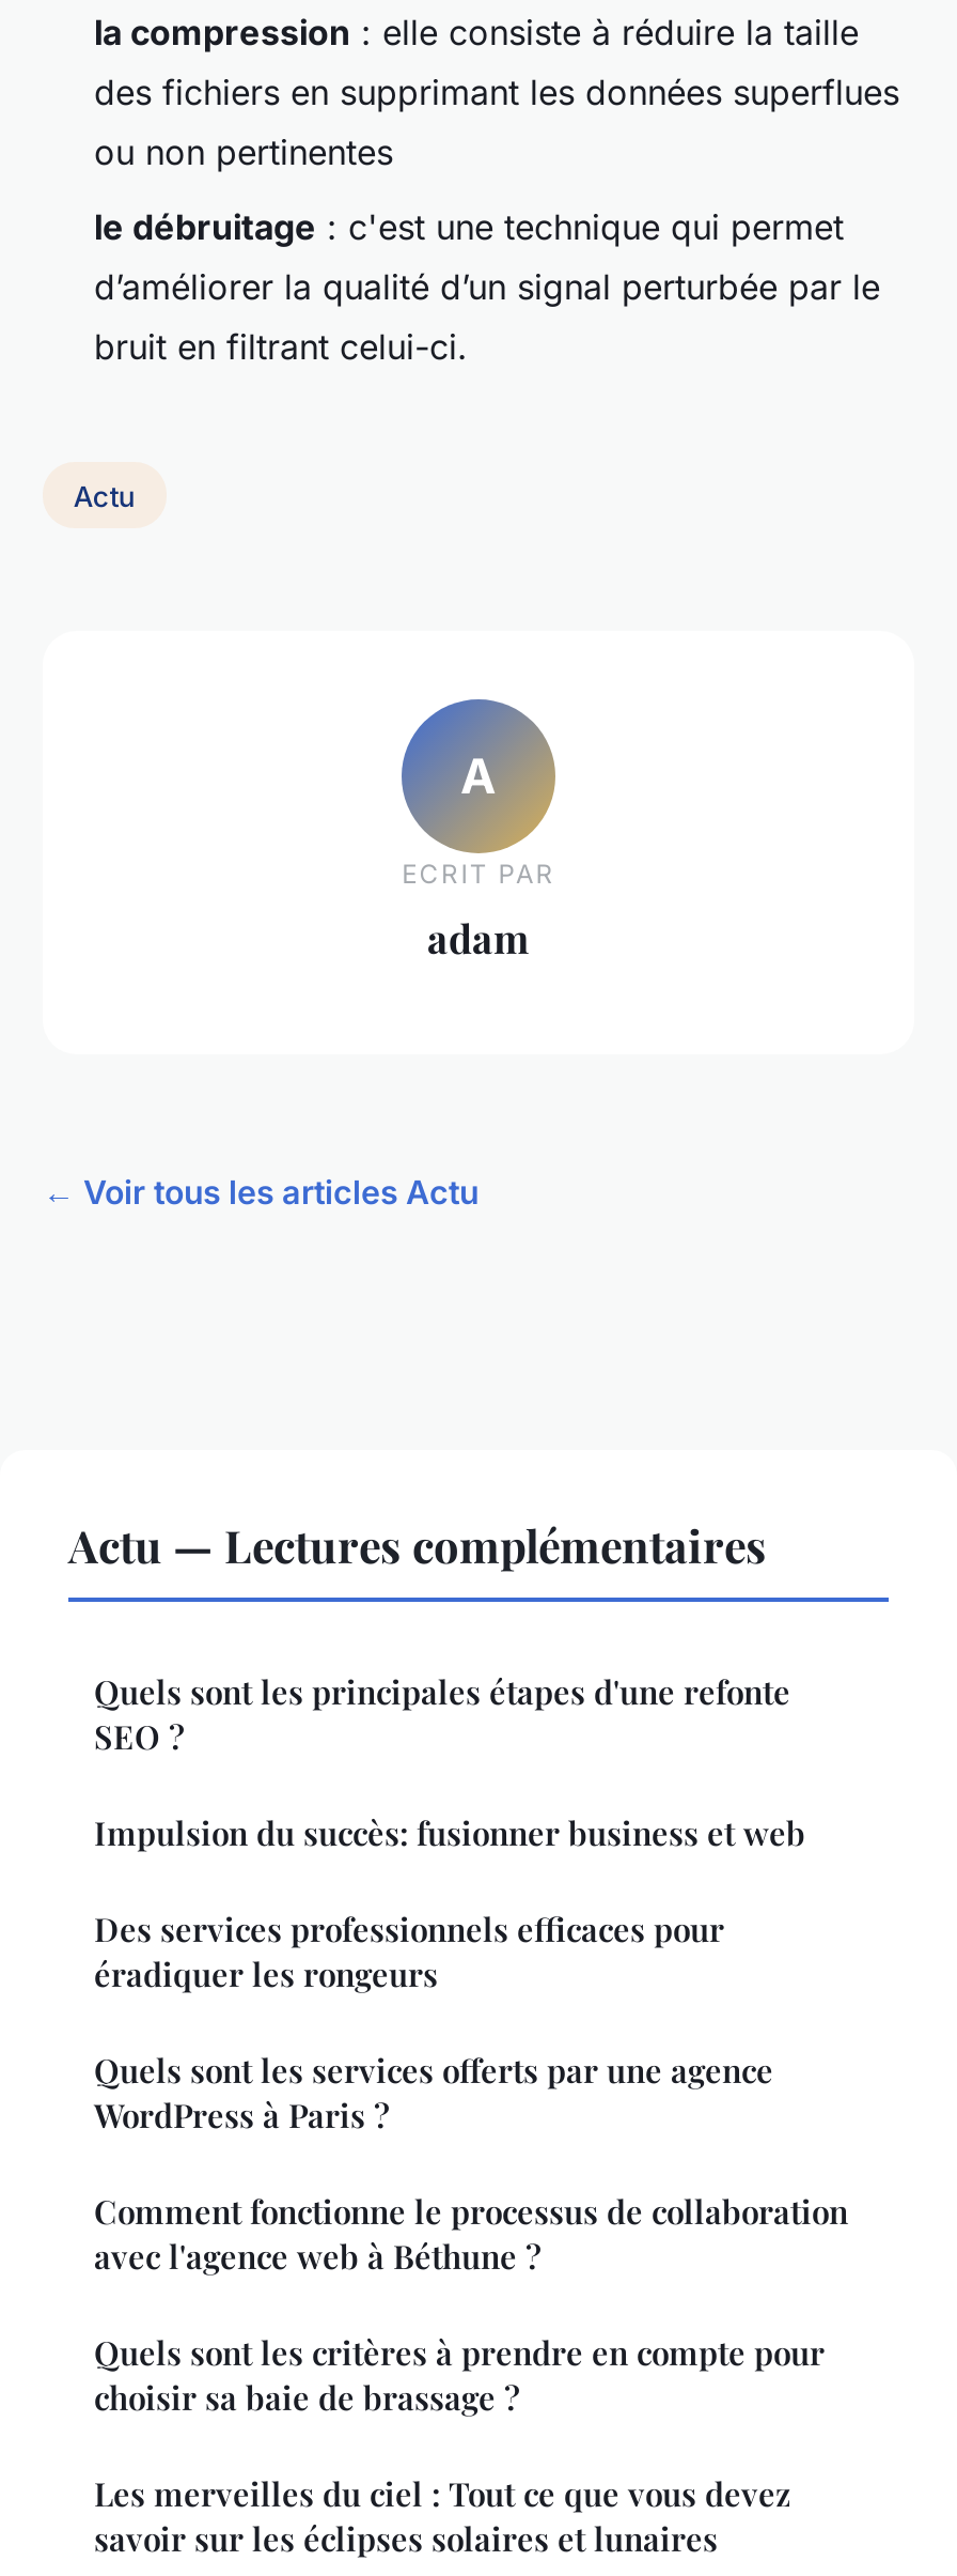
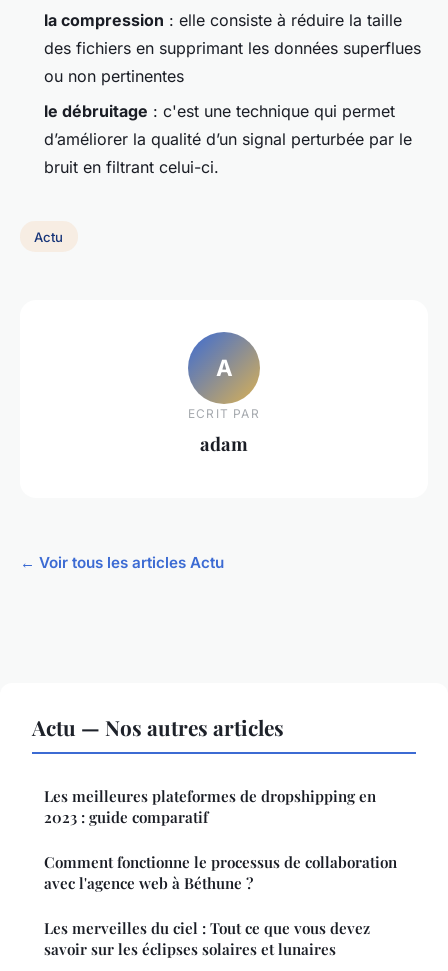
- Actu — Lectures complémentaires
- Quels sont les principales étapes d'une refonte
- SEO ?
- Impulsion du succès: fusionner business et web
- Des services professionnels efficaces pour
- éradiquer les rongeurs
- Quels sont les services offerts par une agence
- WordPress à Paris ?
+ Actu — Nos autres articles
+ Les meilleures plateformes de dropshipping en
+ 2023 : guide comparatif

- Quels sont les critères à prendre en compte pour
- choisir sa baie de brassage ?
